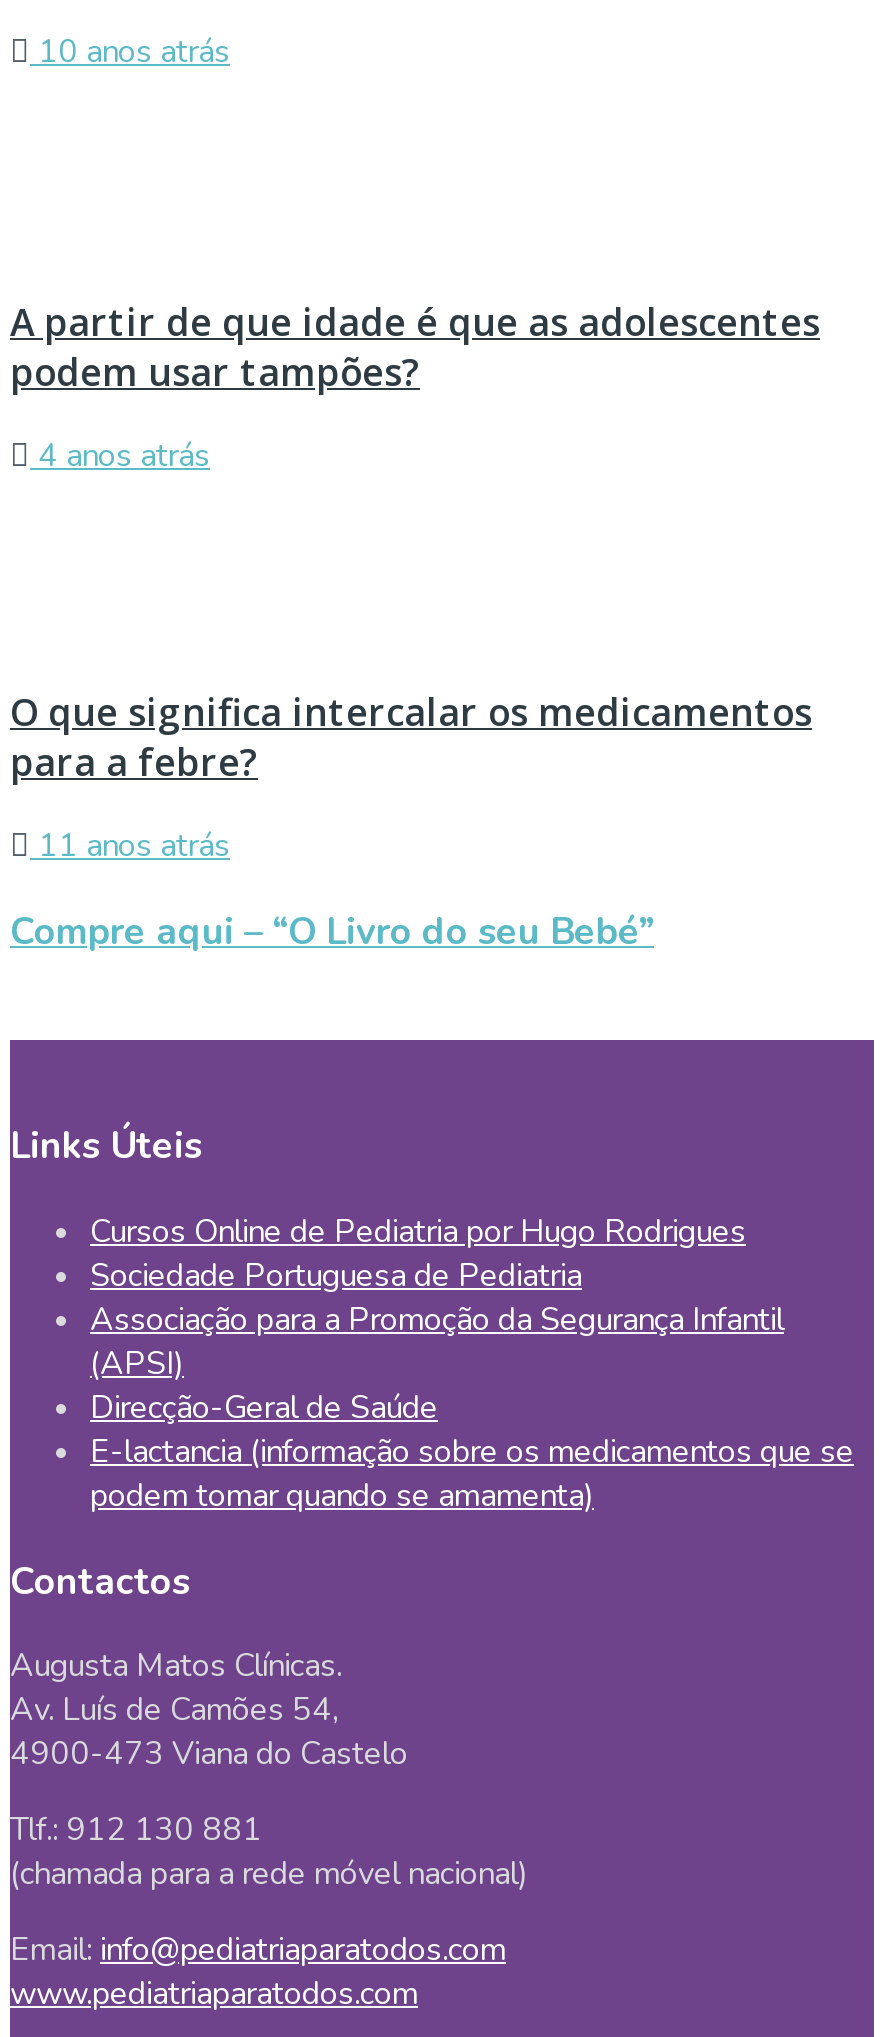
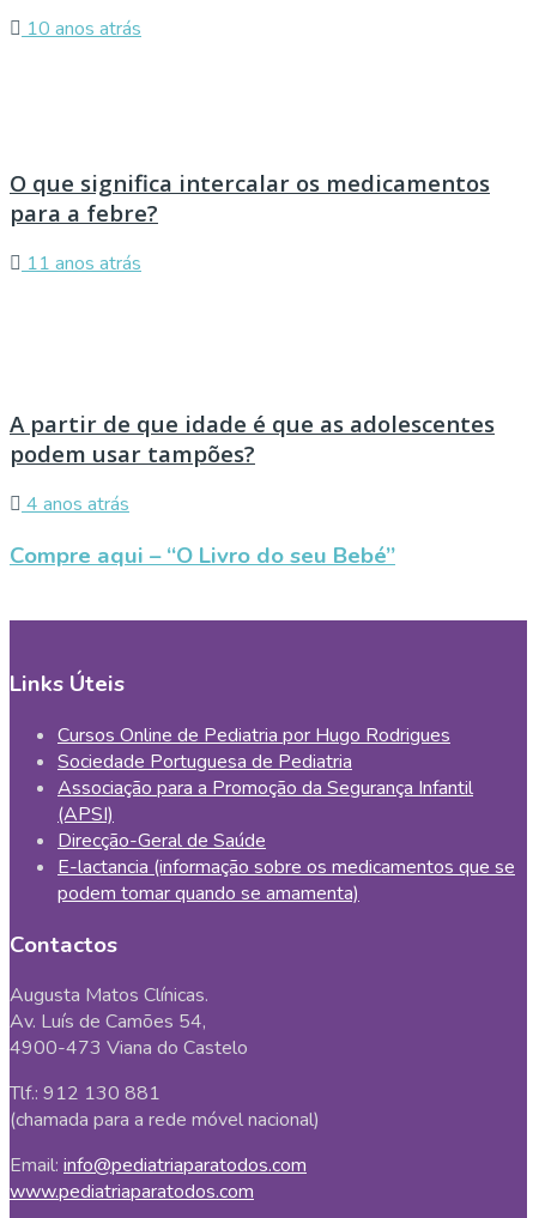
moved down: A partir de que idade é que as adolescentes | podem usar tampões? | 4 anos atrás

moved up: O que significa intercalar os medicamentos | para a febre? | 11 anos atrás
